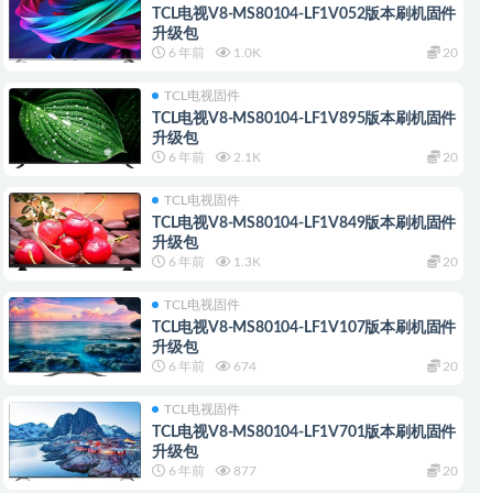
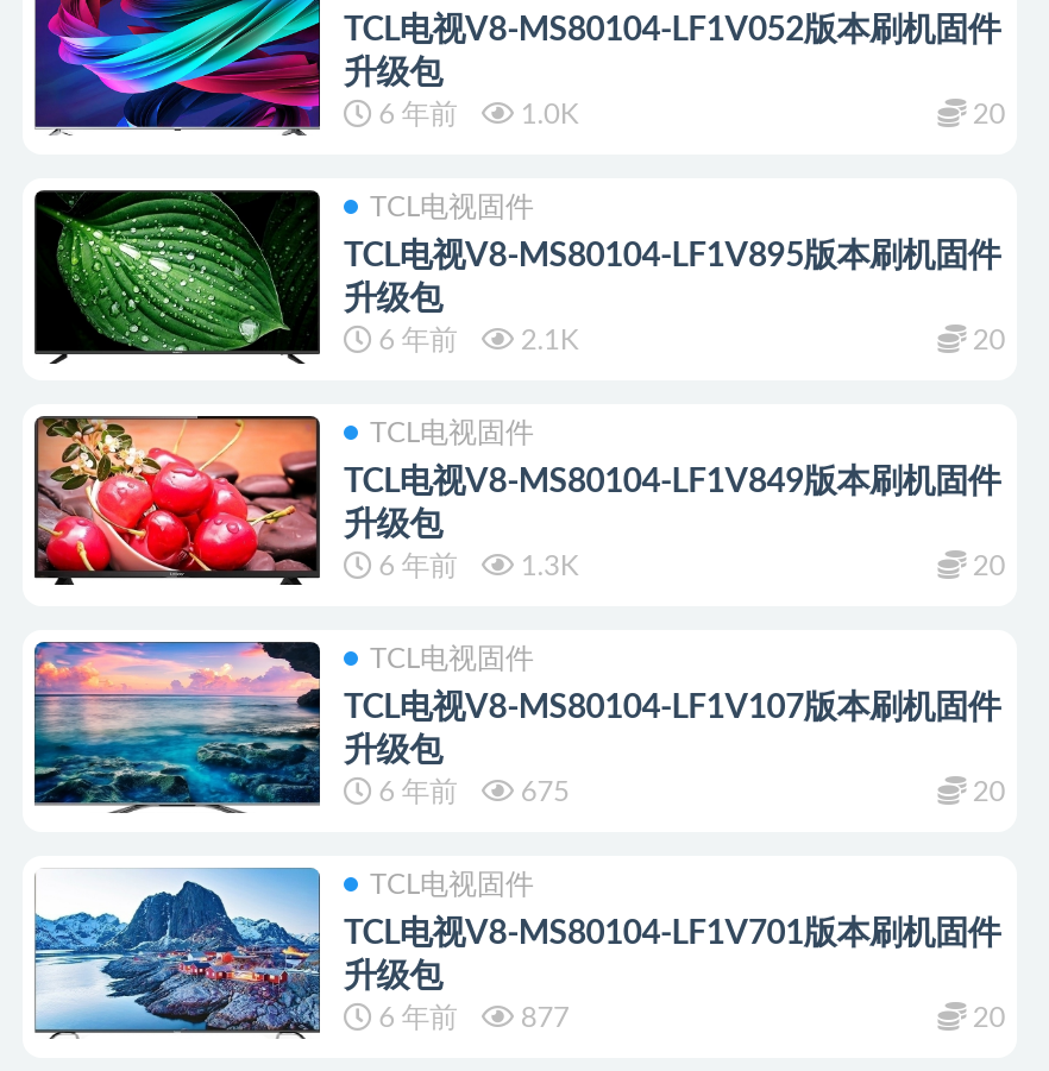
- 6 年前 674
+ 6 年前 675
